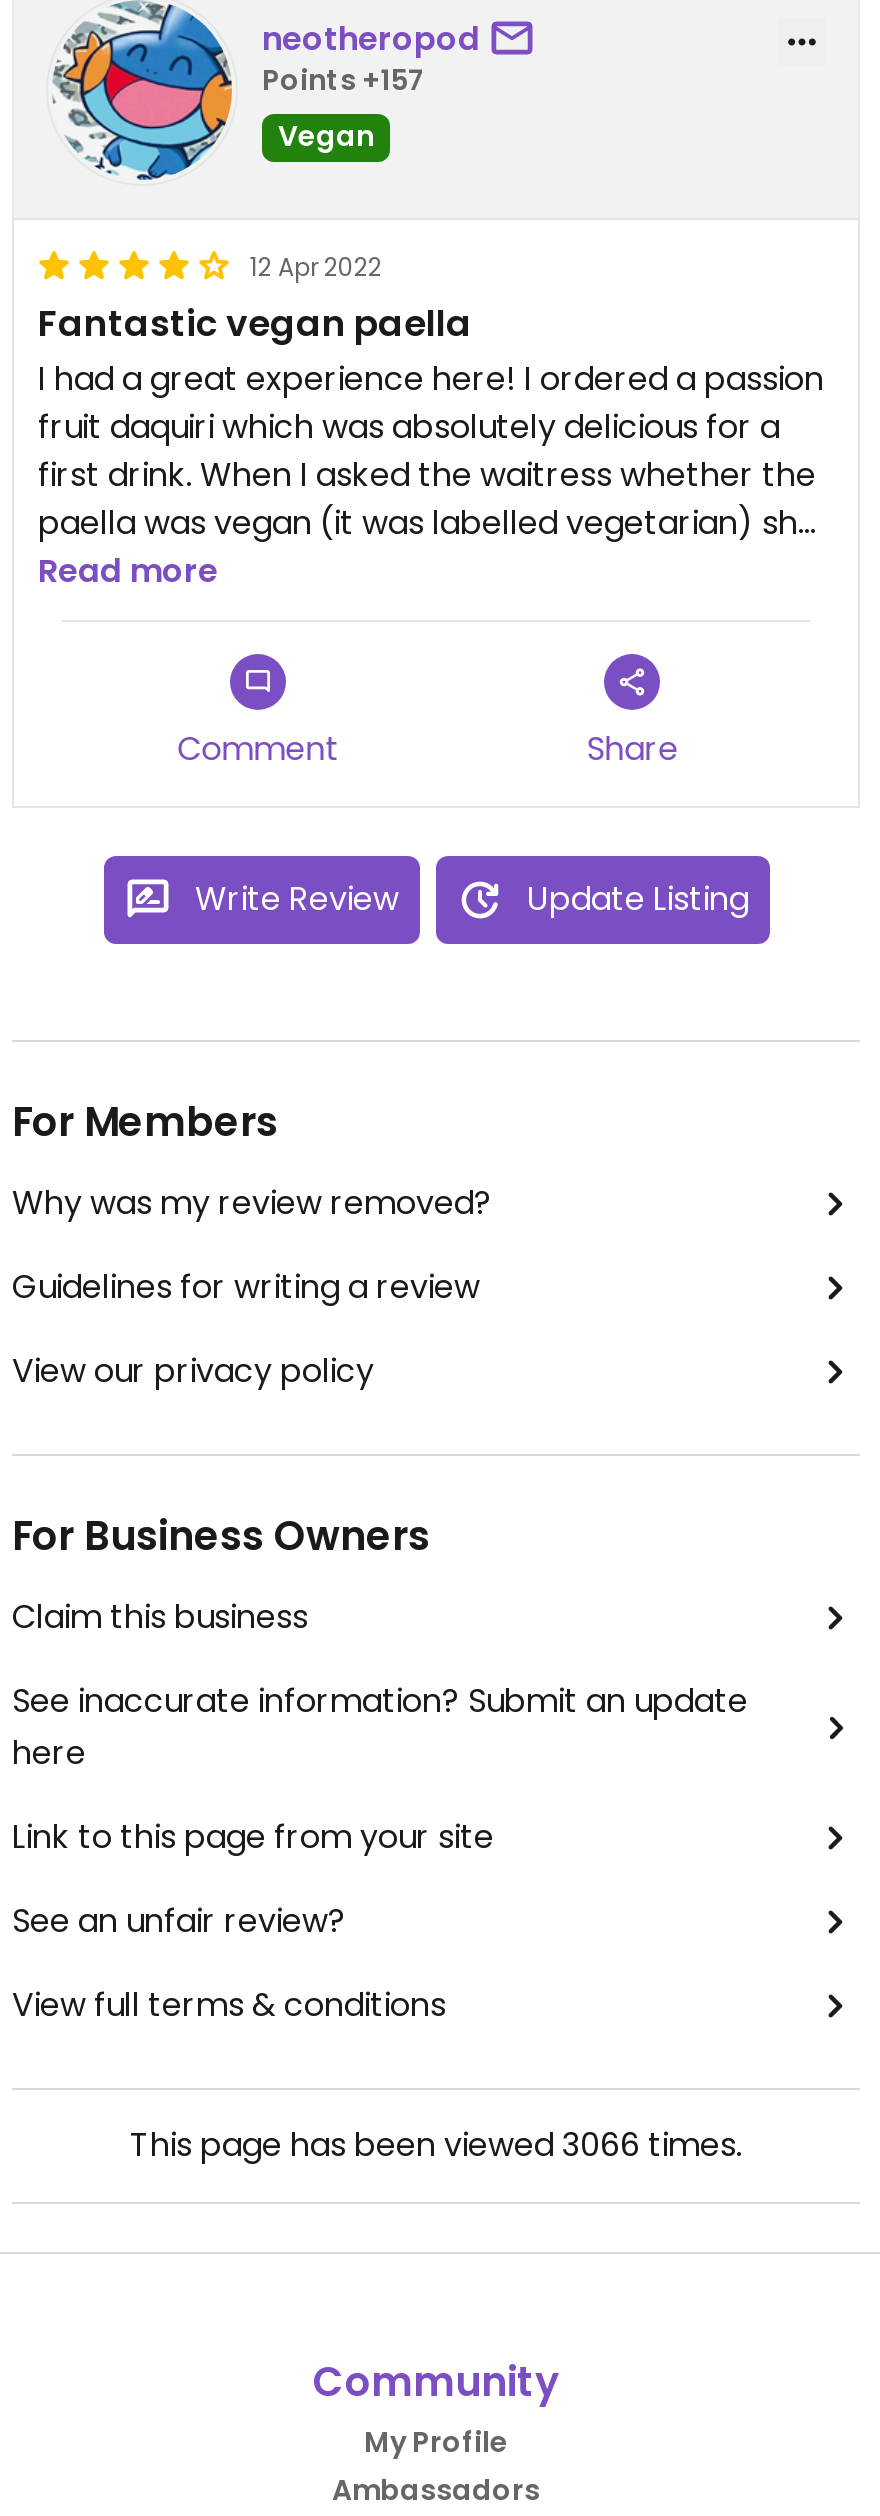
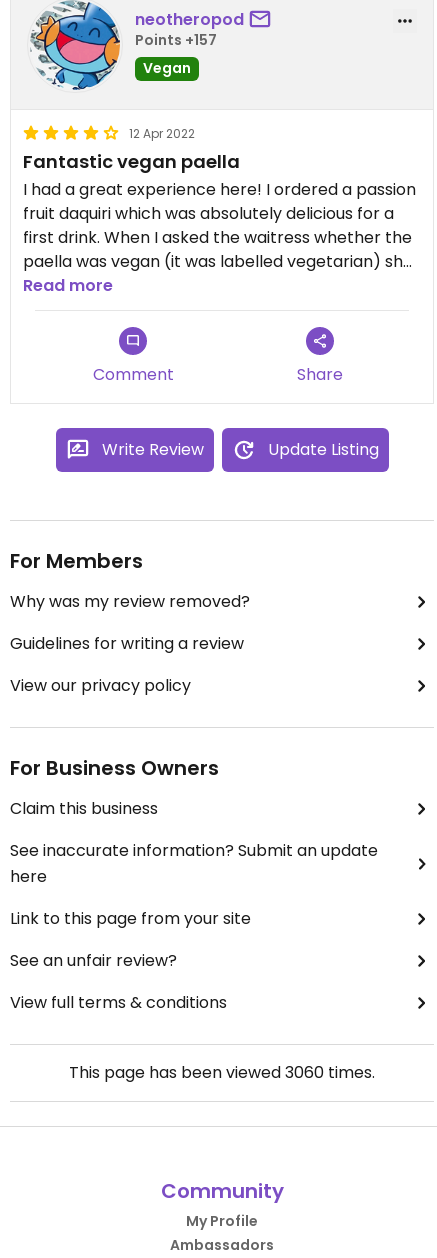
- This page has been viewed 3066 times.
+ This page has been viewed 3060 times.
